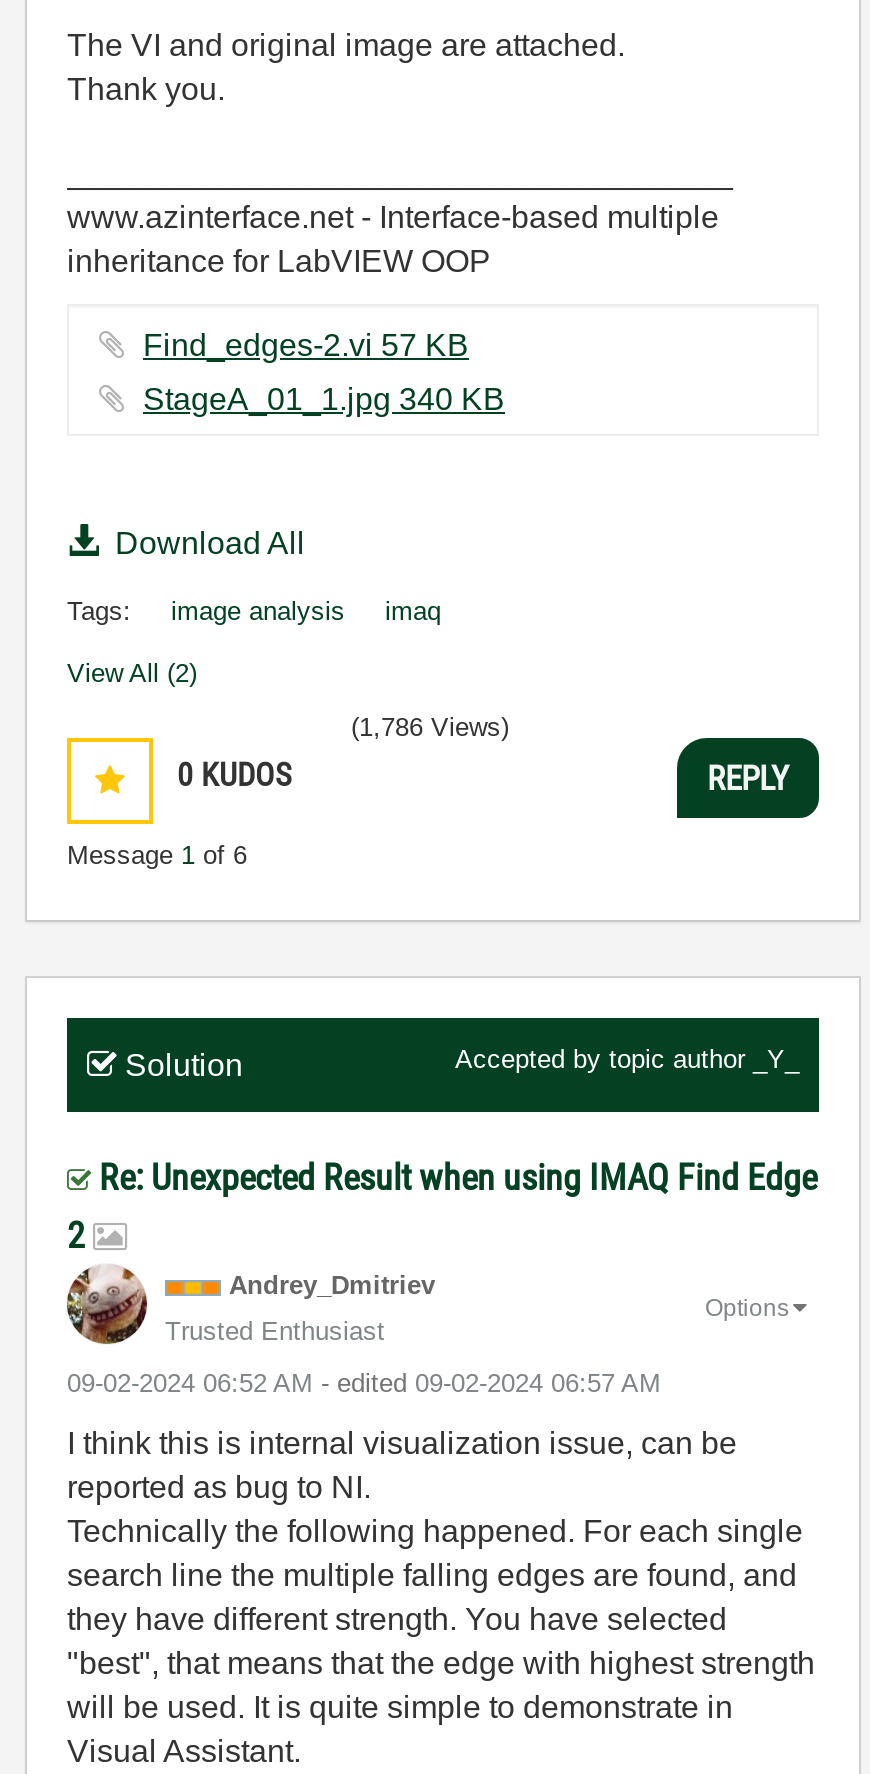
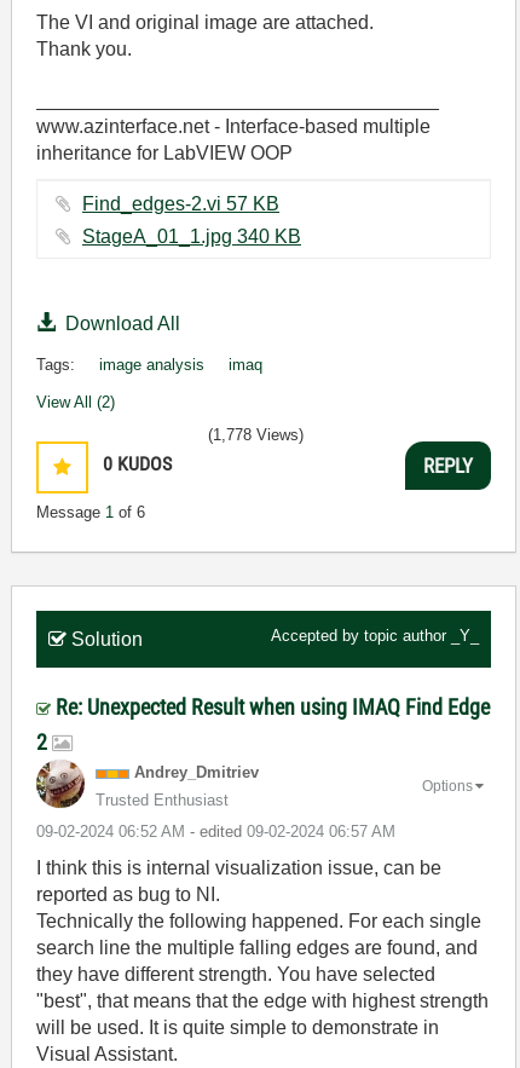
- (1,786 Views)
+ (1,778 Views)
